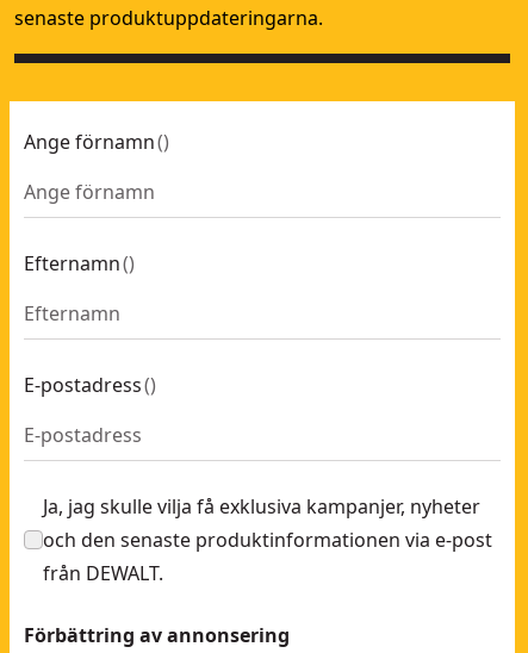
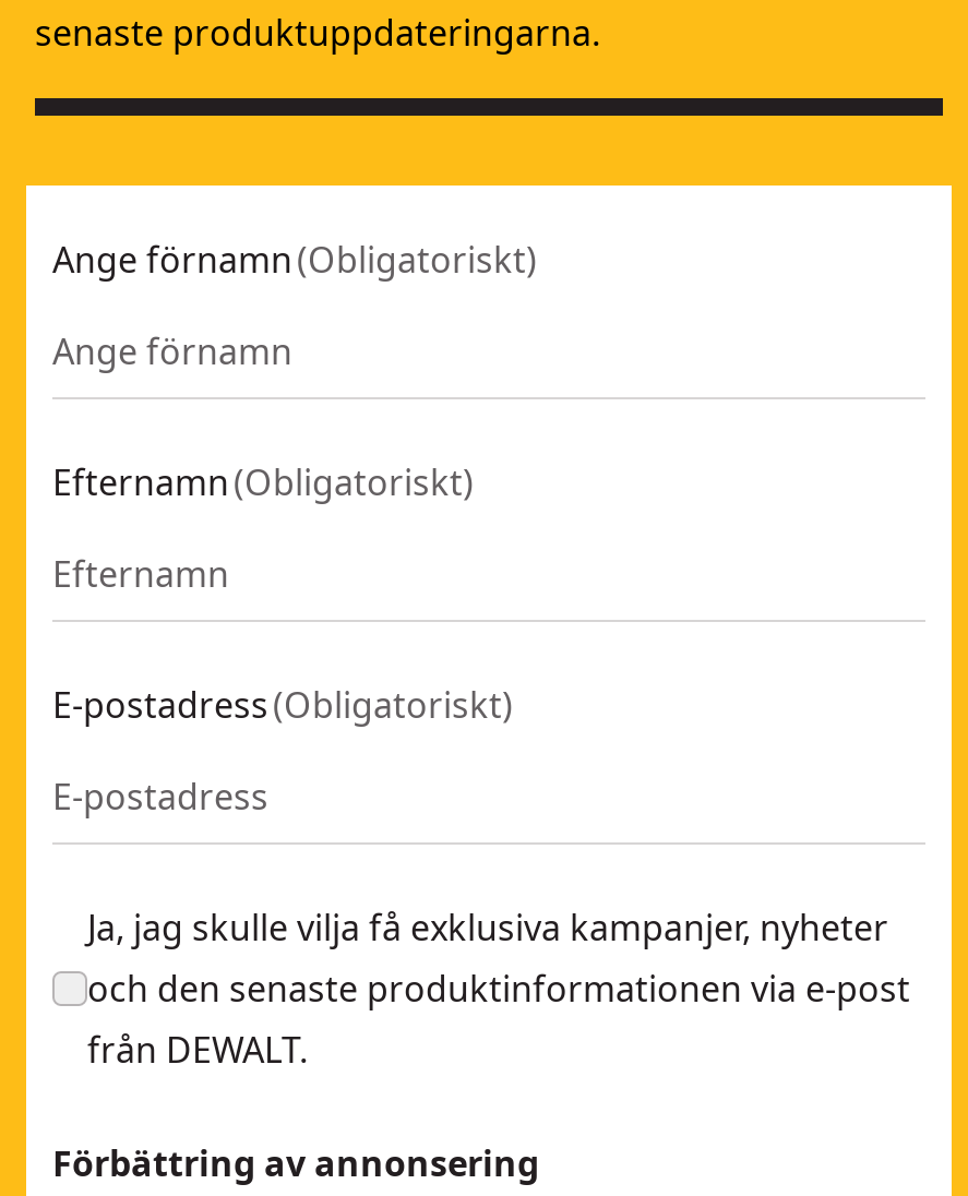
- Ange förnamn ()
+ Ange förnamn (Obligatoriskt)

- Efternamn ()
+ Efternamn (Obligatoriskt)

- E-postadress ()
+ E-postadress (Obligatoriskt)
